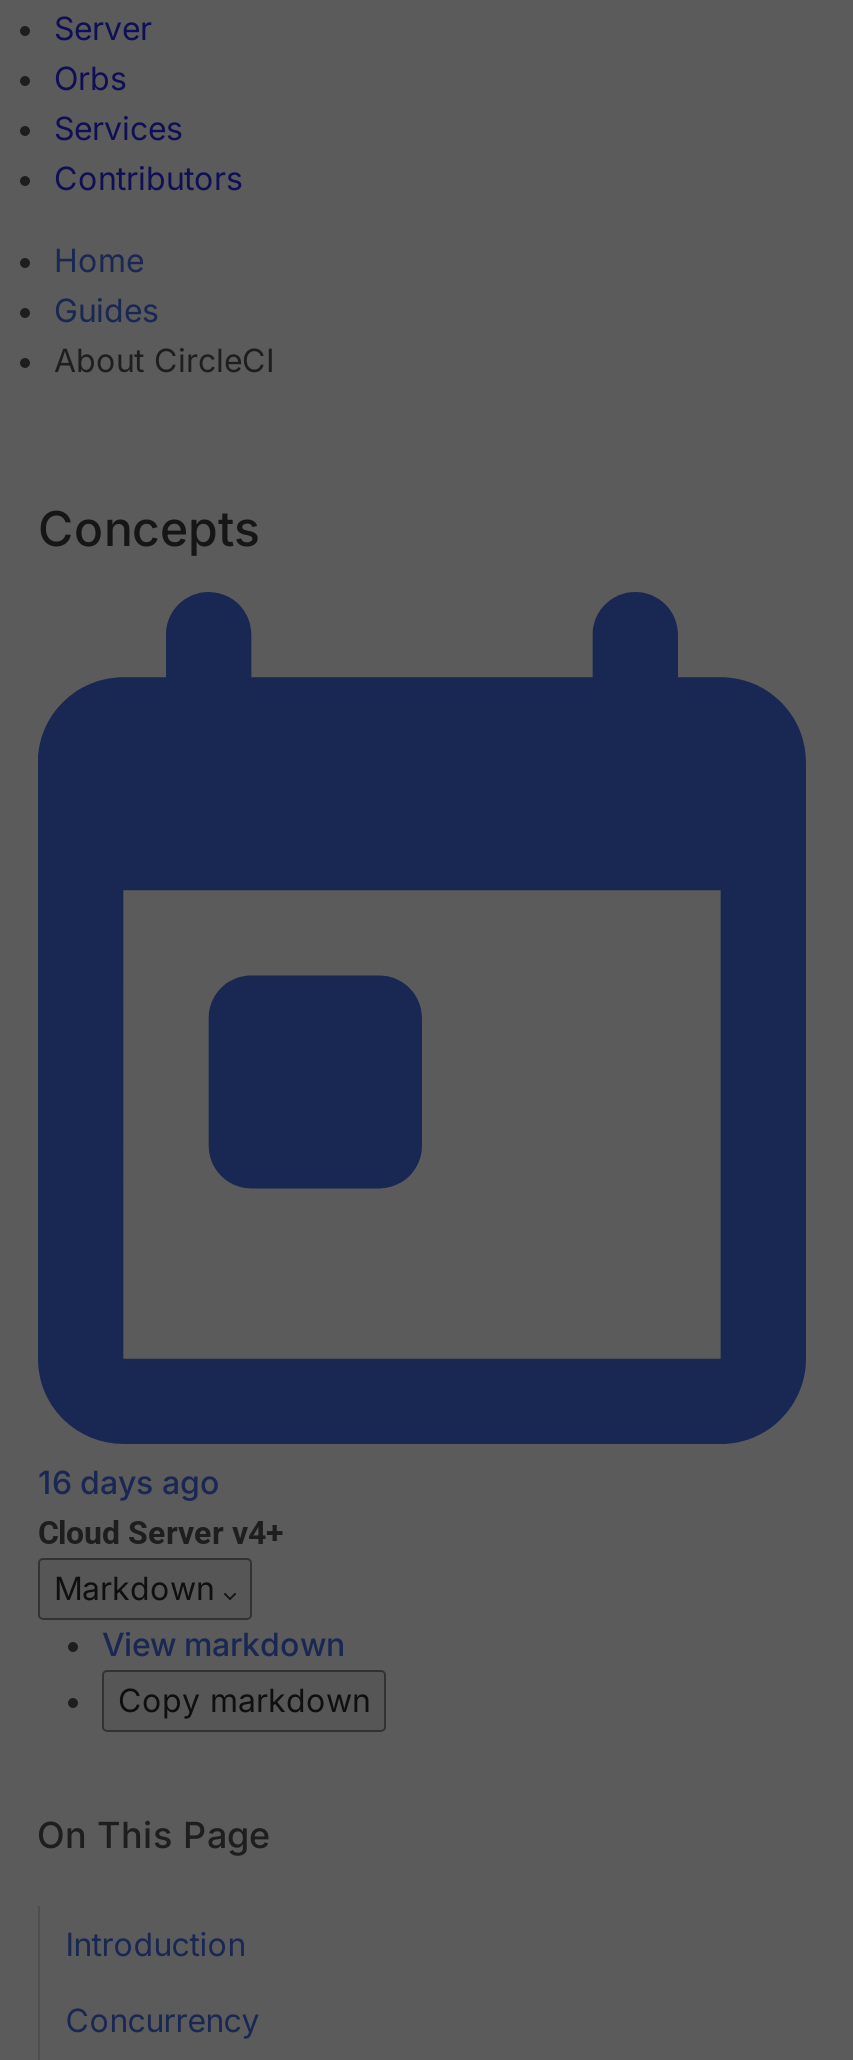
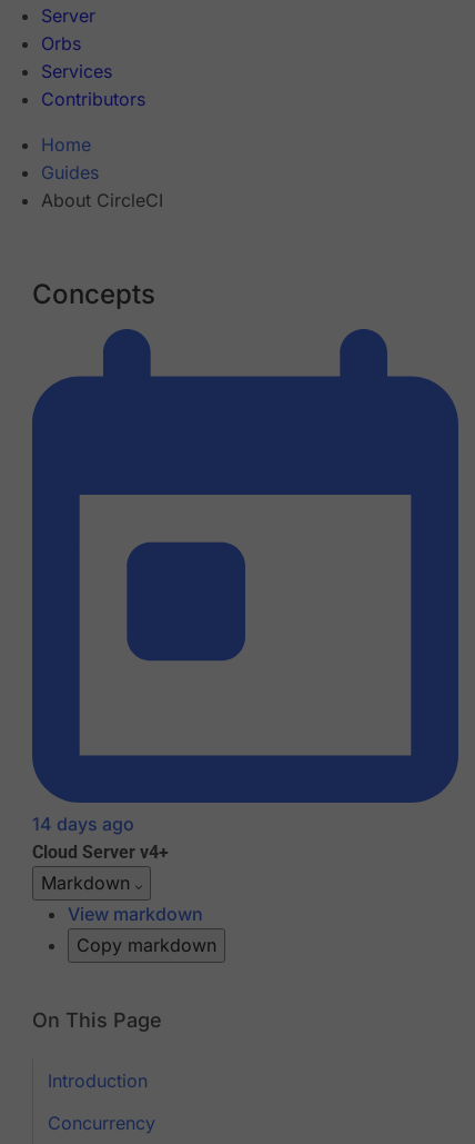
- 16 days ago
+ 14 days ago
